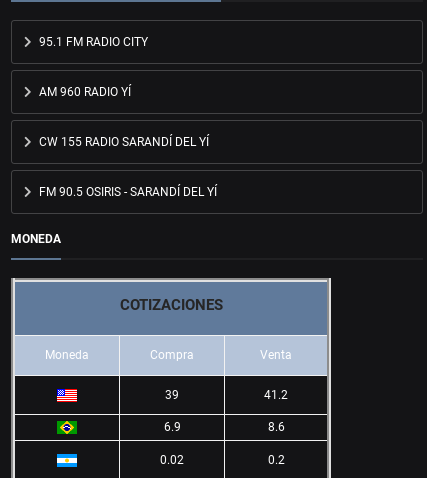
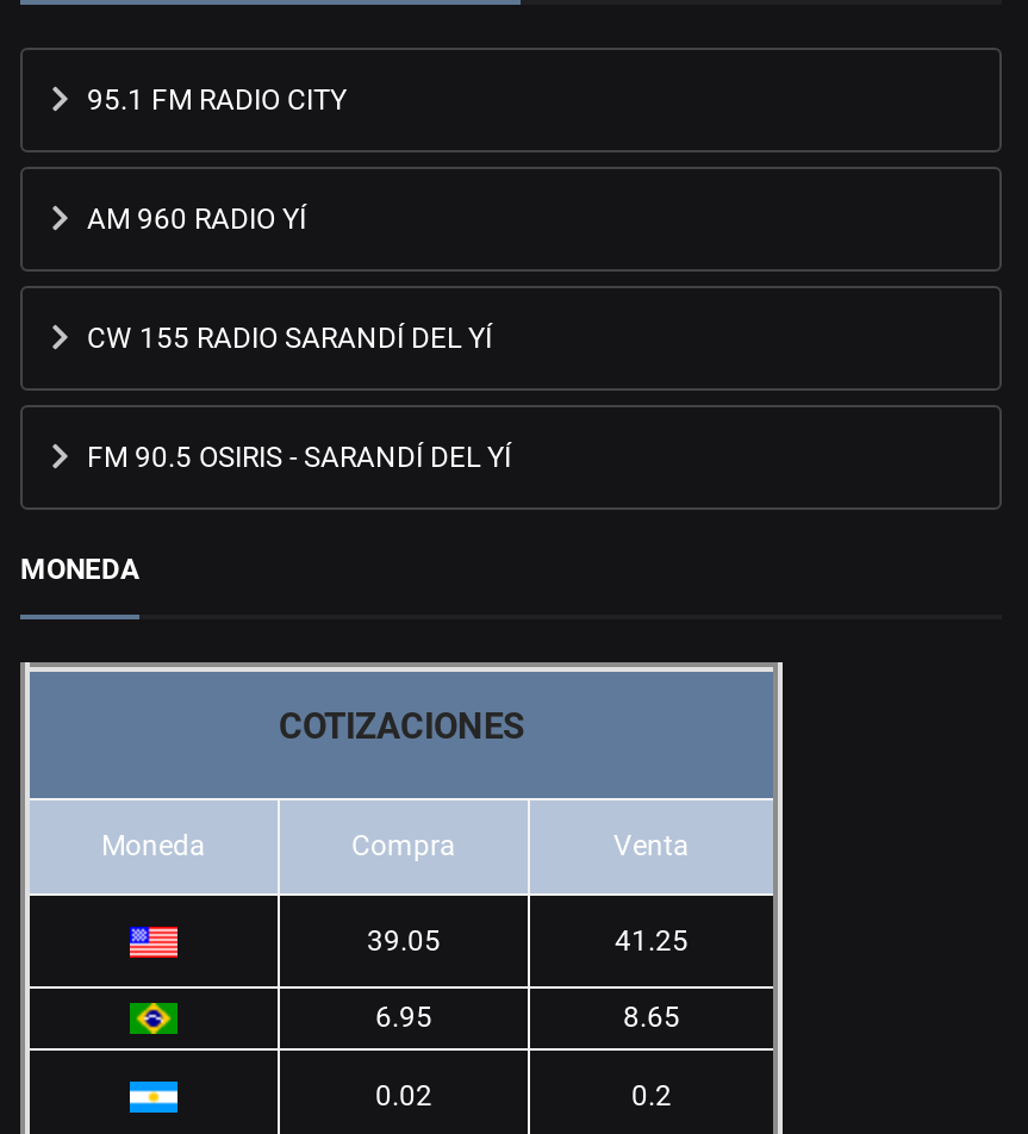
- 39
+ 39.05

- 41.2
+ 41.25

- 6.9
+ 6.95

- 8.6
+ 8.65
